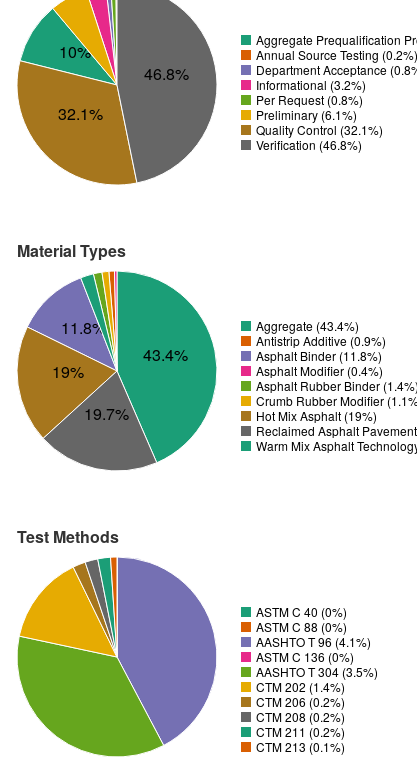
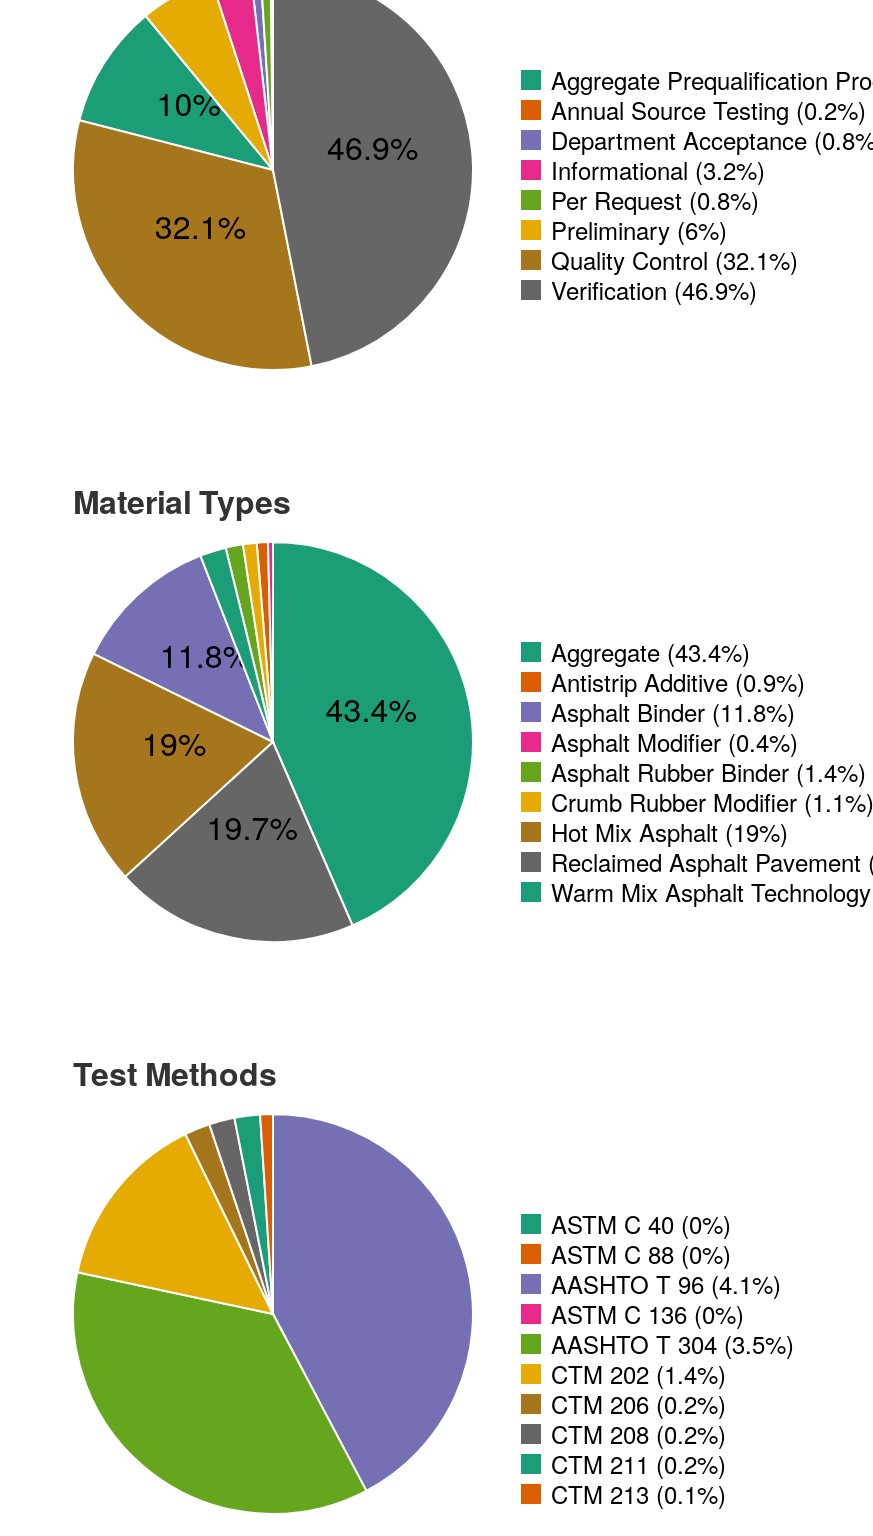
- 46.8%
+ 46.9%

- Preliminary (6.1%)
+ Preliminary (6%)

- Verification (46.8%)
+ Verification (46.9%)
